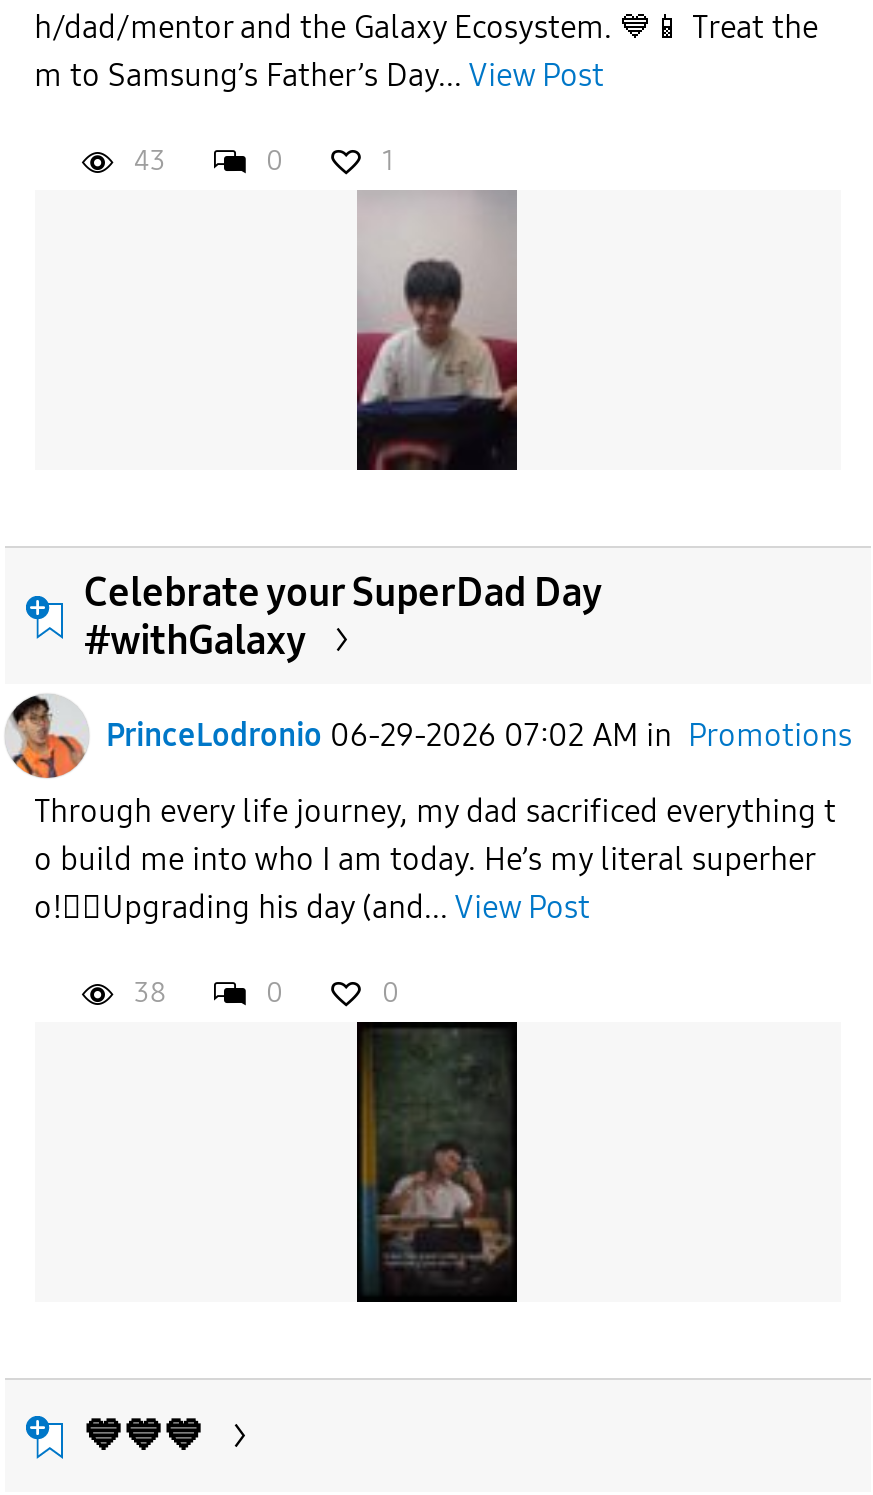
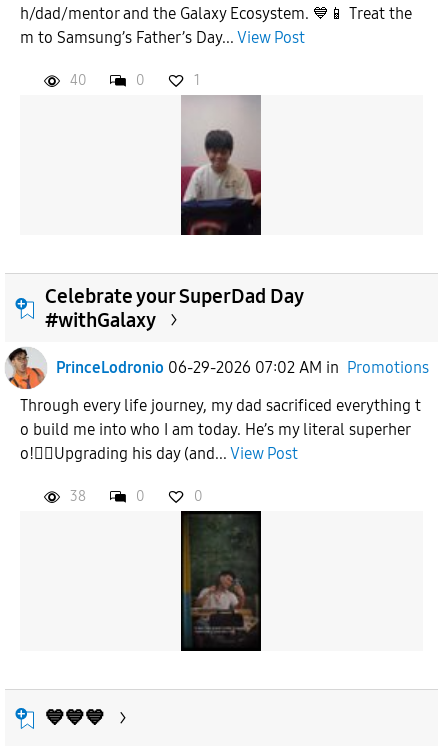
- 43
+ 40
